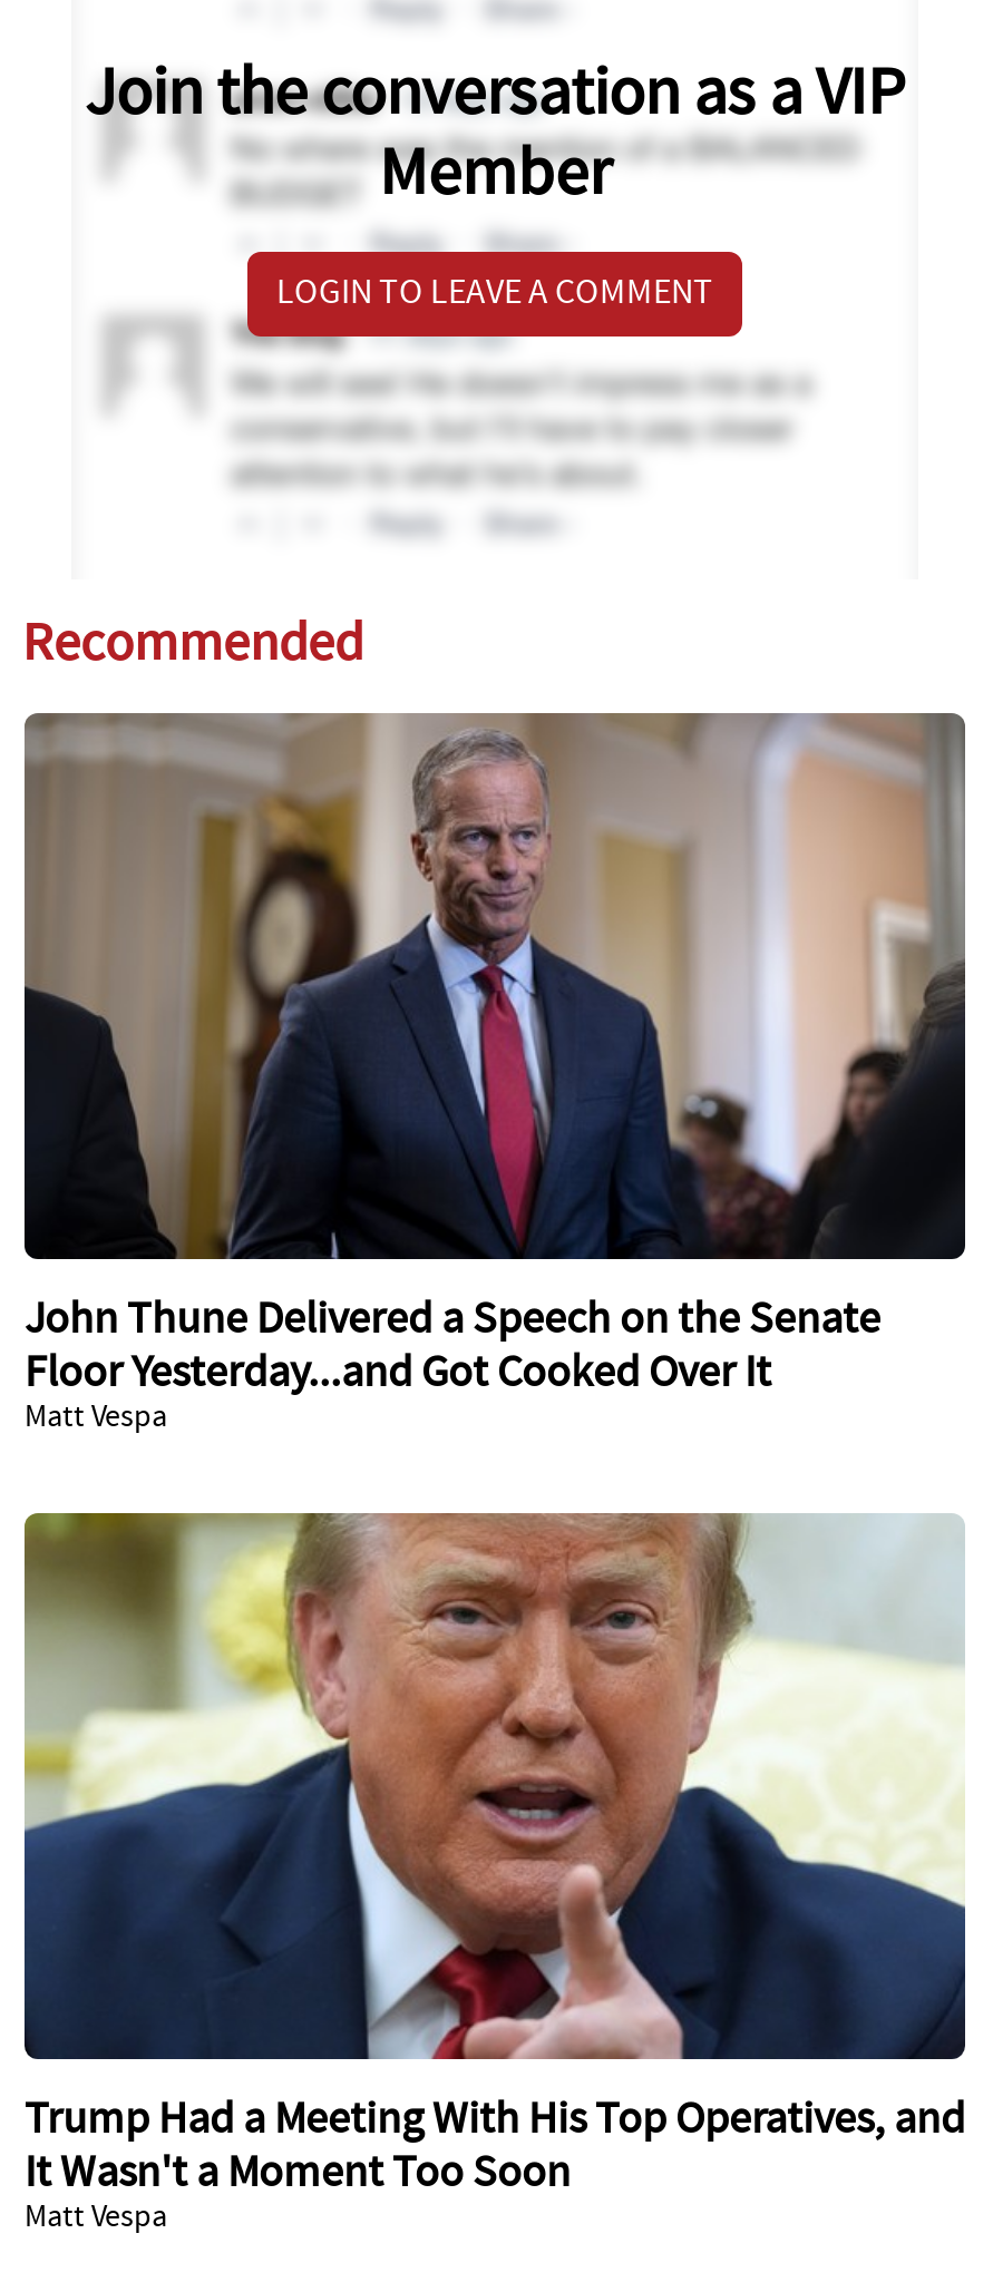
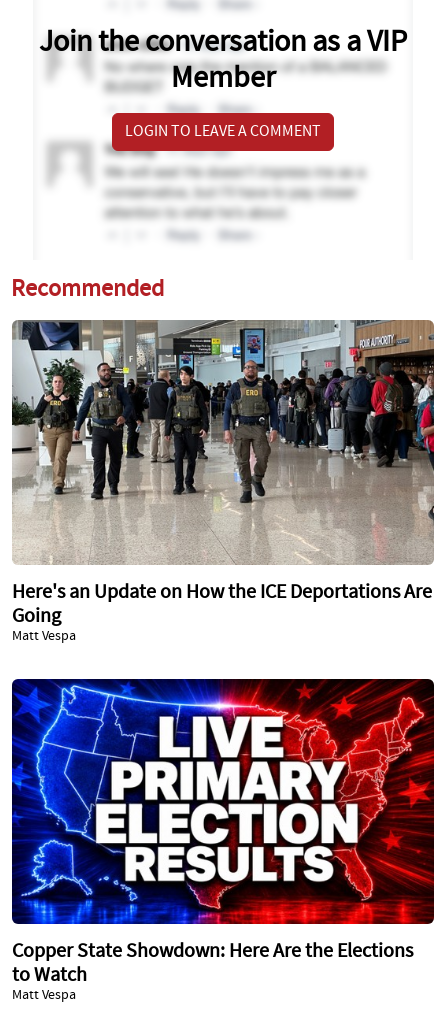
- [image]
- John Thune Delivered a Speech on the Senate
- Floor Yesterday...and Got Cooked Over It
+ [image]
+ Here's an Update on How the ICE Deportations Are
+ Going

- [image]
- Trump Had a Meeting With His Top Operatives, and
- It Wasn't a Moment Too Soon
+ [image]
+ Copper State Showdown: Here Are the Elections
+ to Watch
